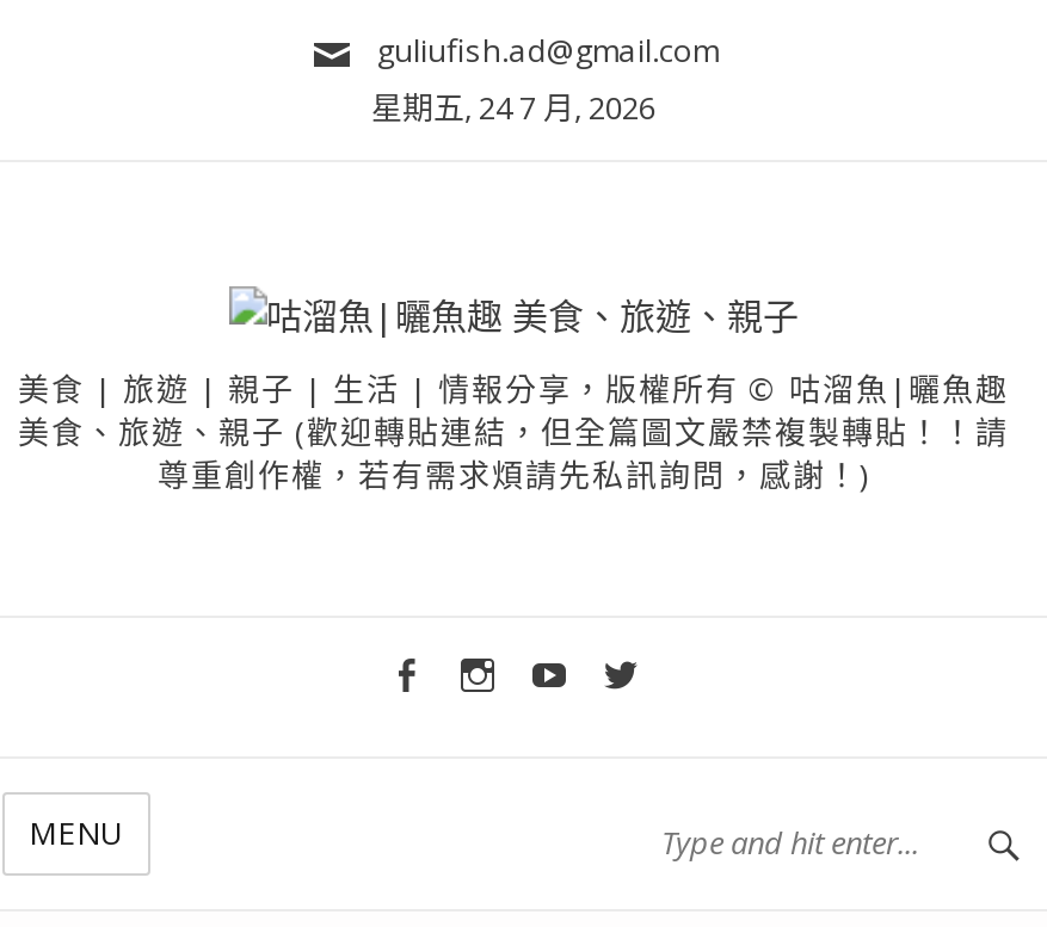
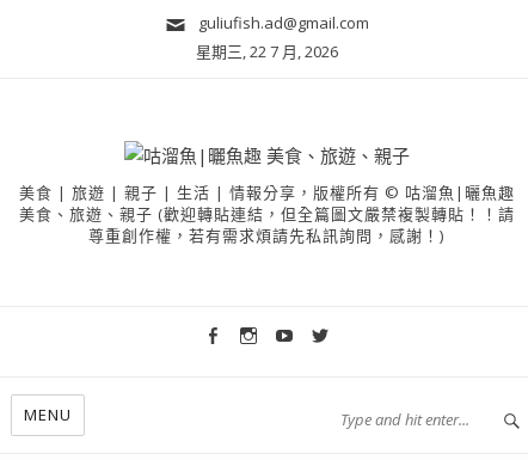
- 星期五, 24 7 月, 2026
+ 星期三, 22 7 月, 2026
